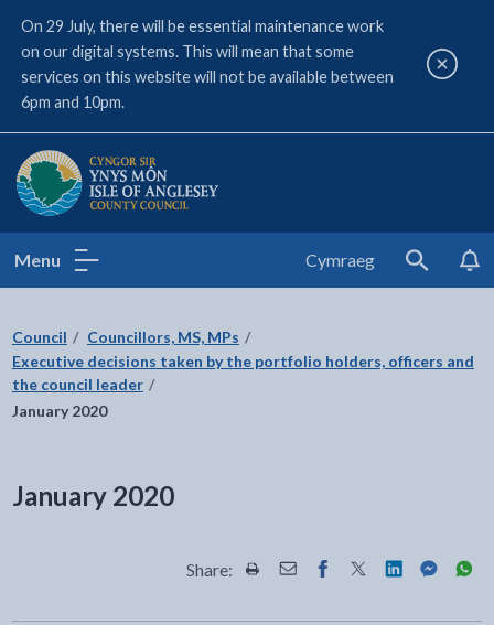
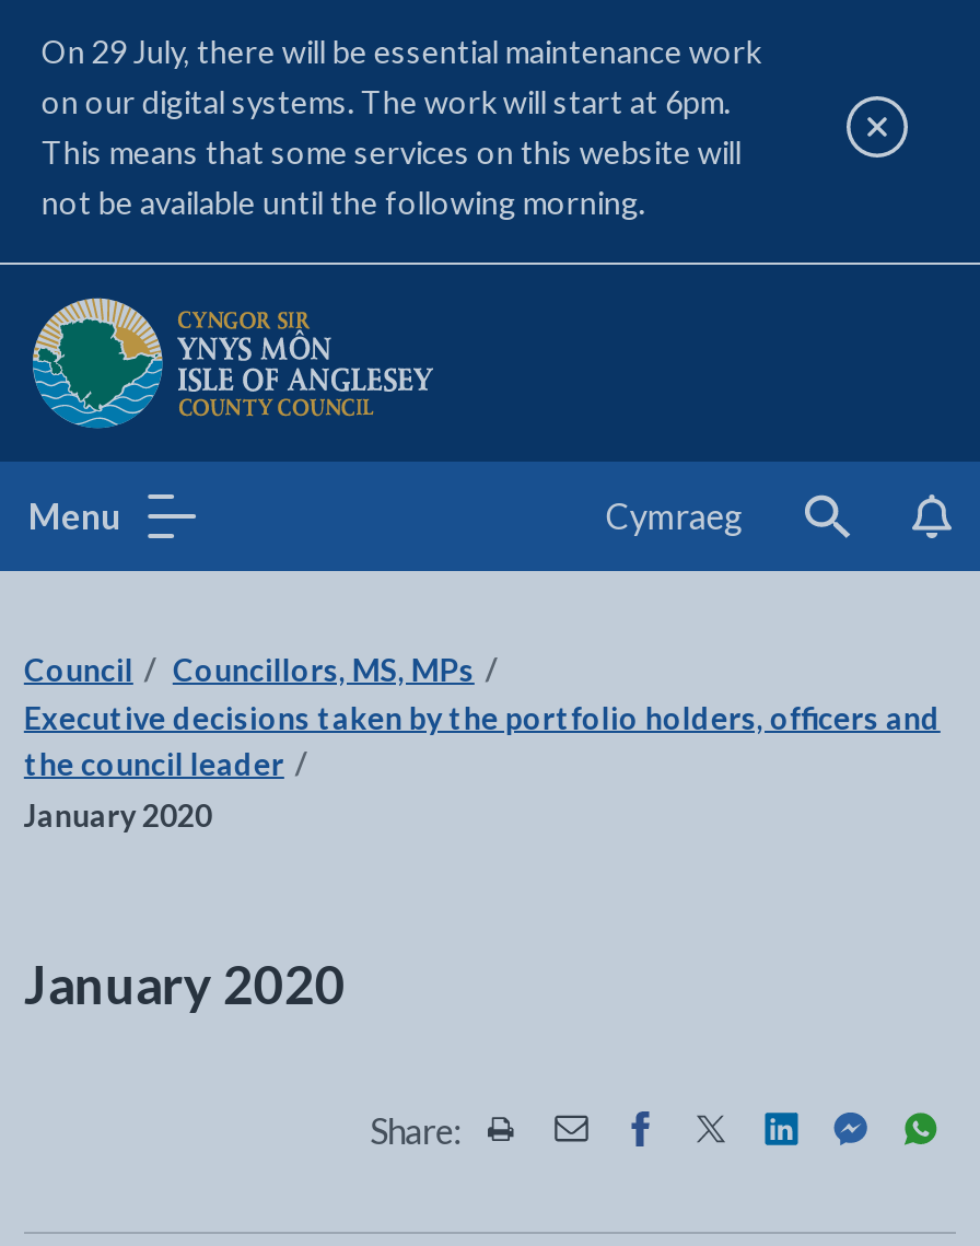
- on our digital systems. This will mean that some
- services on this website will not be available between
- 6pm and 10pm.
+ on our digital systems. The work will start at 6pm.
+ This means that some services on this website will
+ not be available until the following morning.
